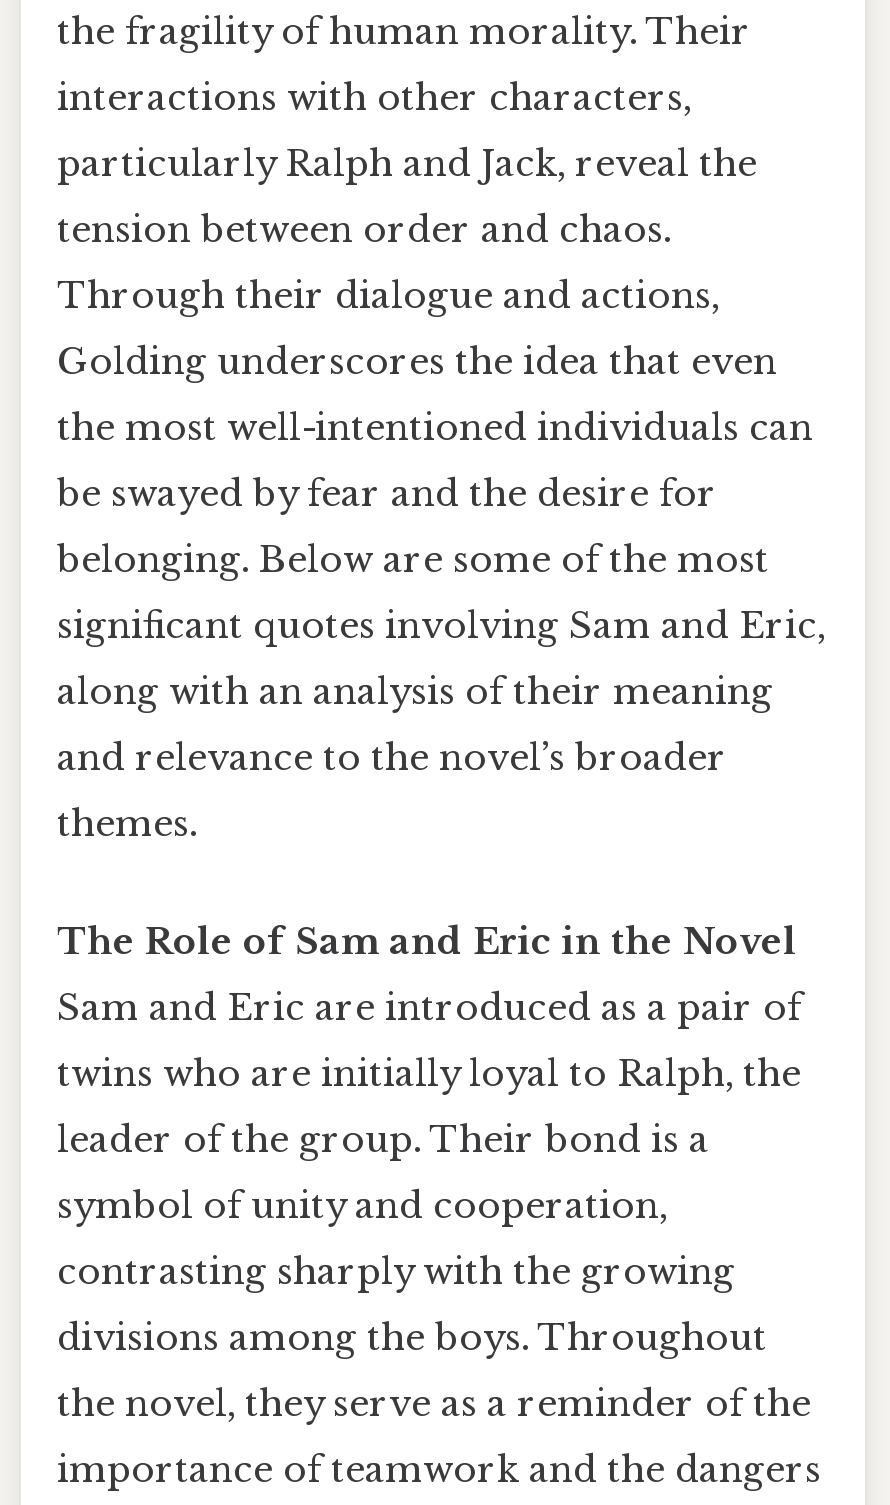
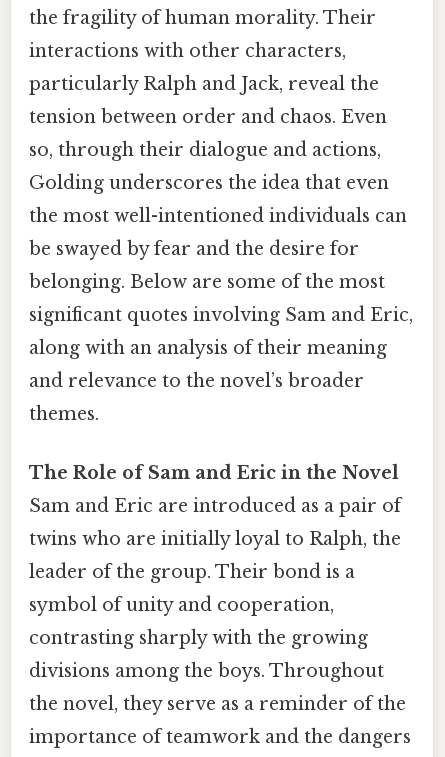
- tension between order and chaos.
+ tension between order and chaos. Even

- Through their dialogue and actions,
+ so, through their dialogue and actions,
